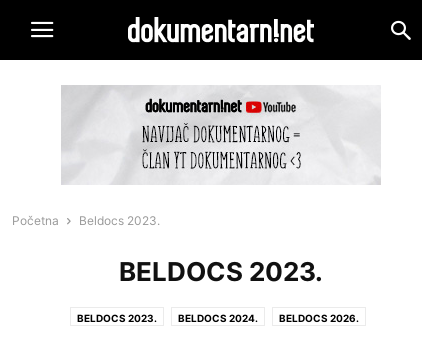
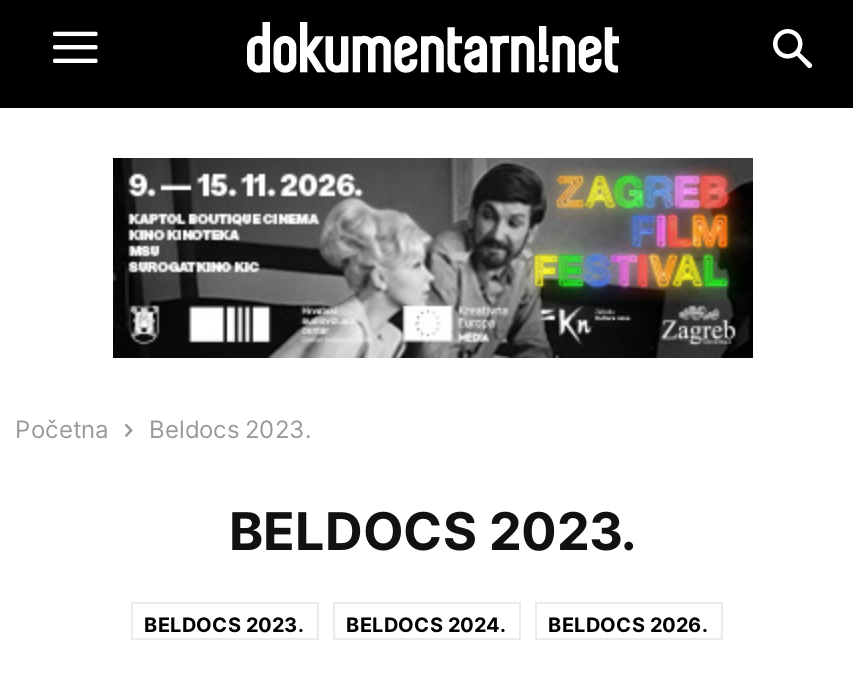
- [image]
+ [image]
